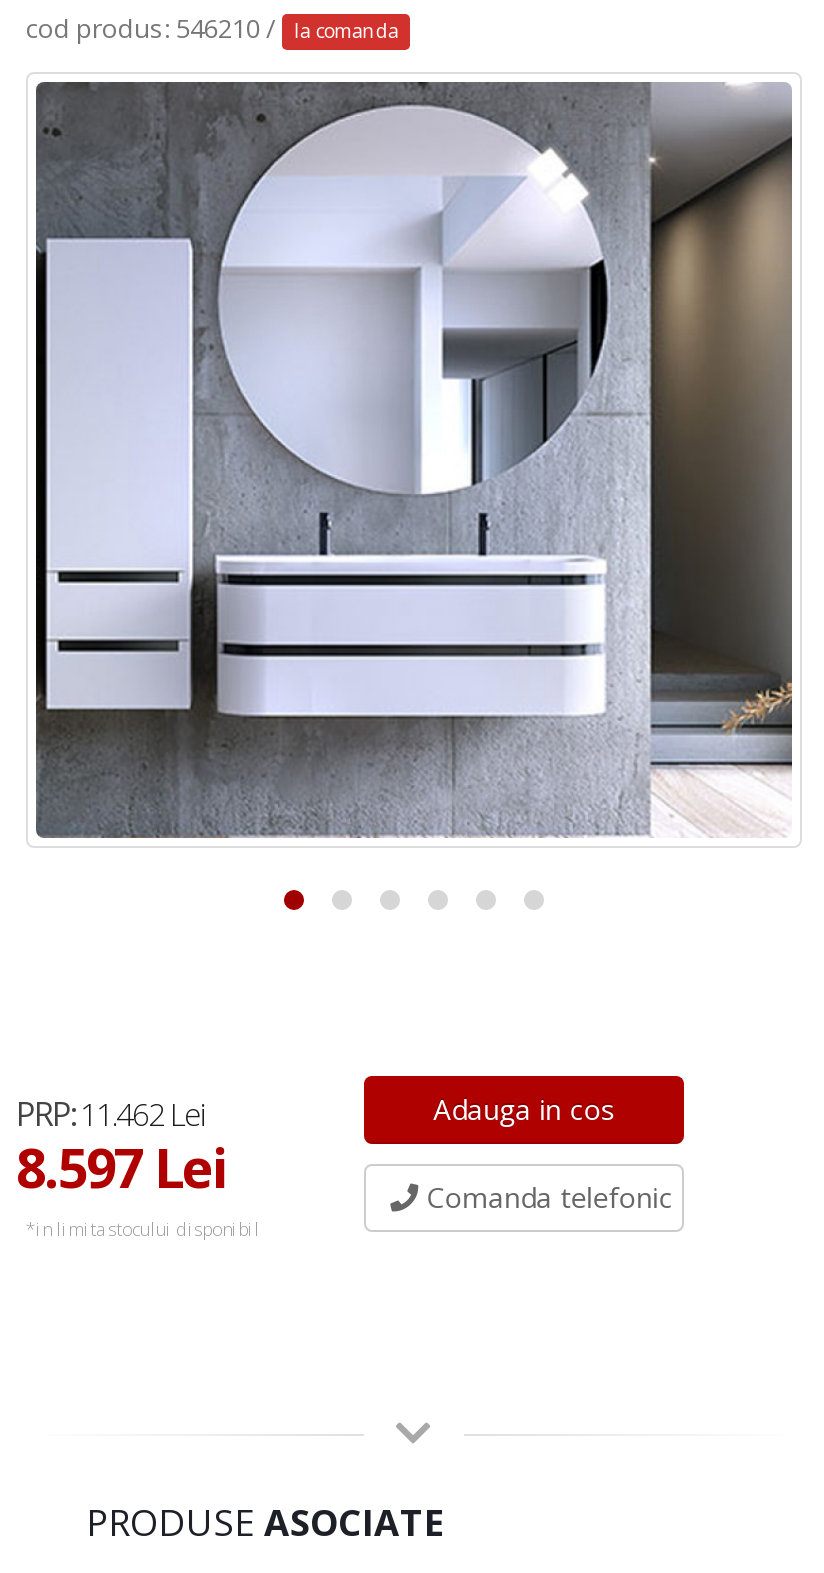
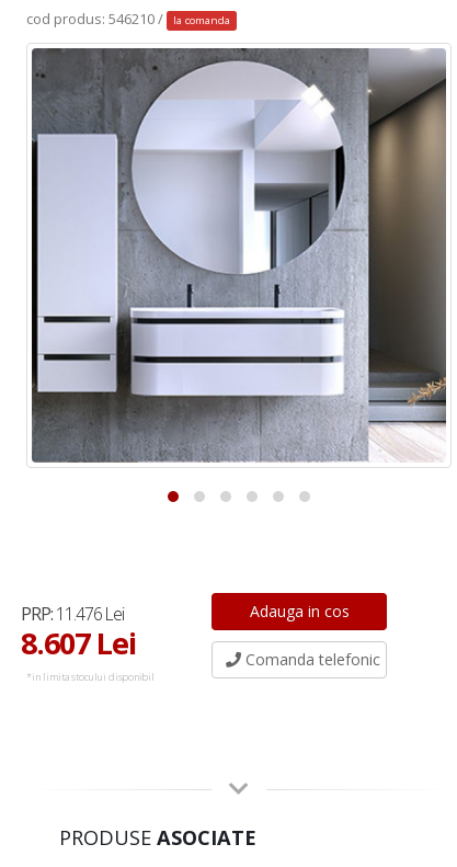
- PRP:11.462 Lei
+ PRP:11.476 Lei

- 8.597 Lei
+ 8.607 Lei
